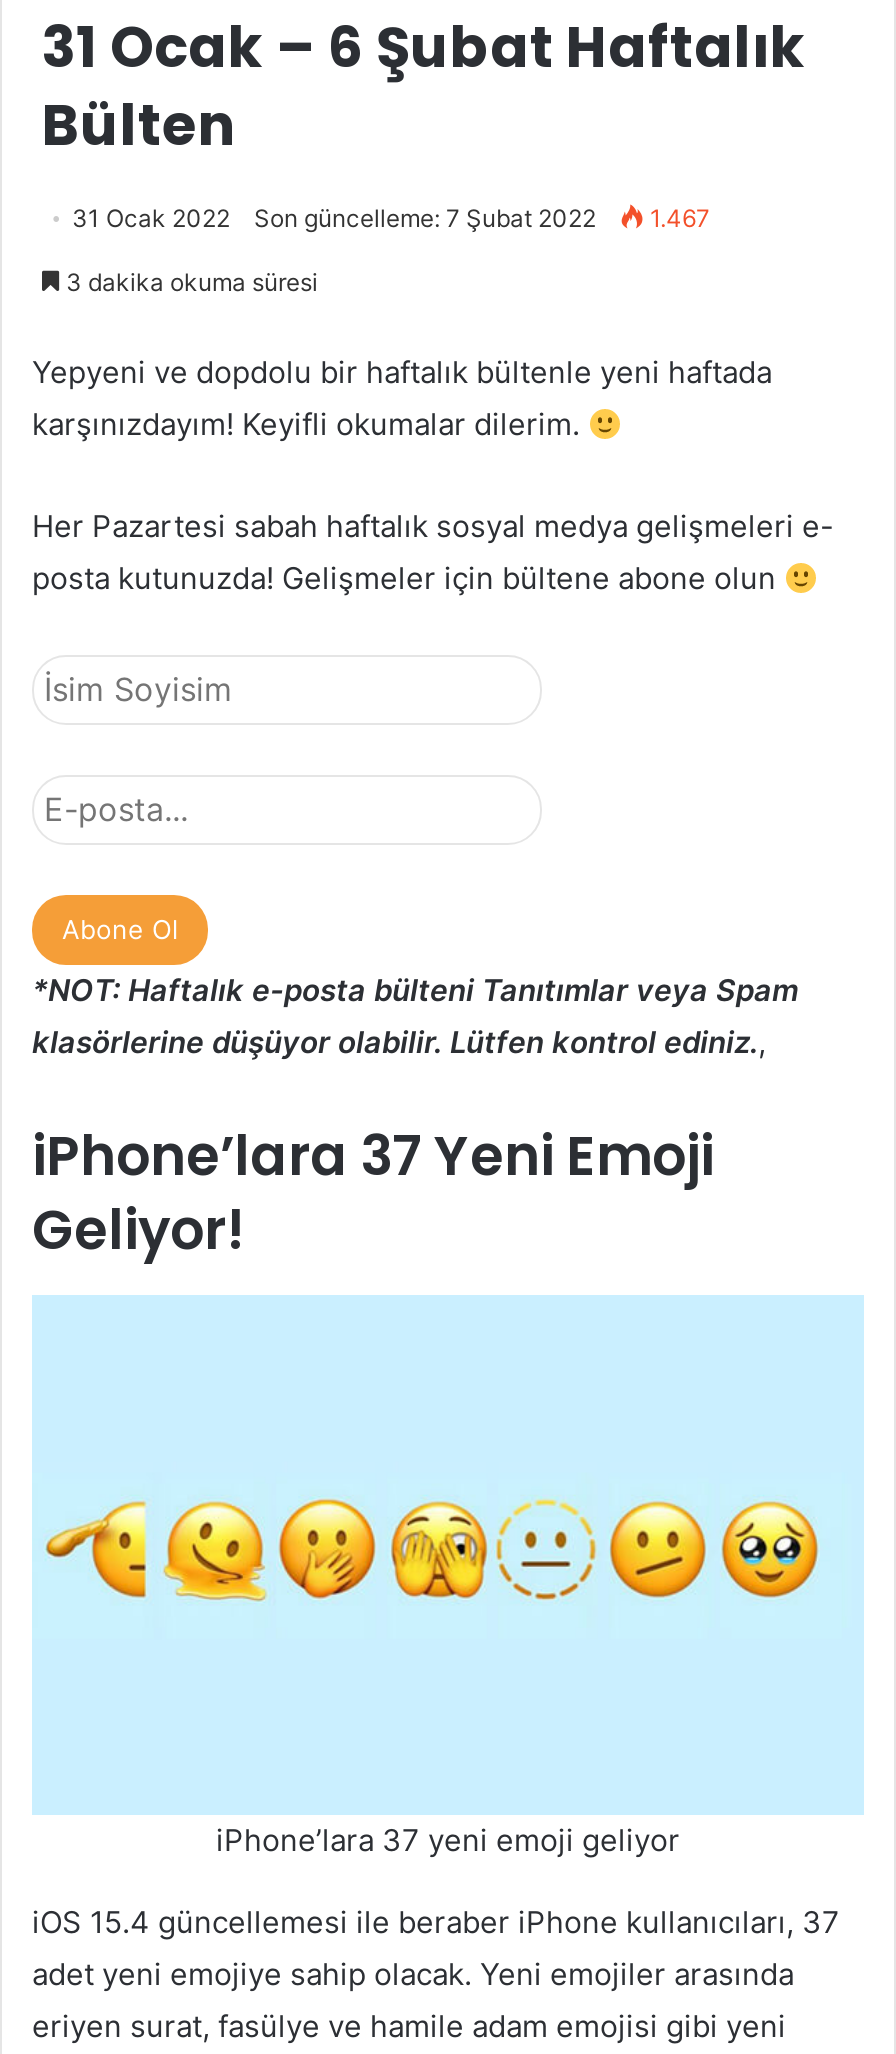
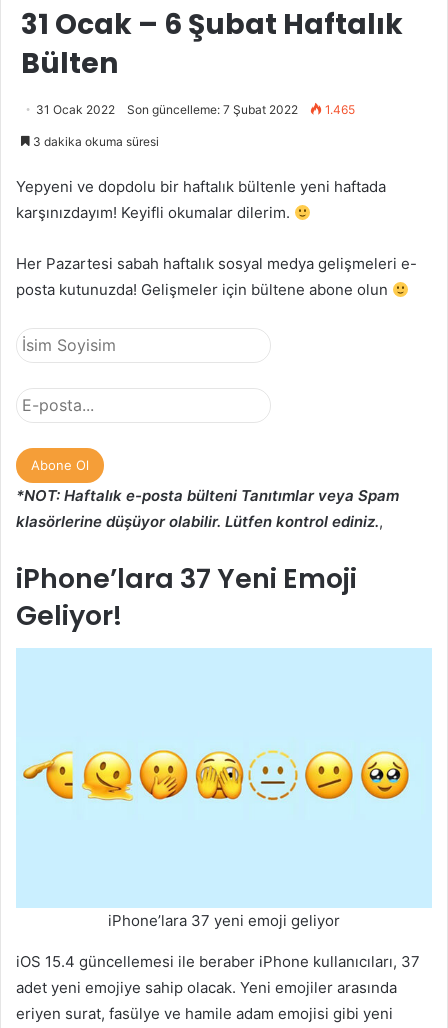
- 31 Ocak 2022 Son güncelleme: 7 Şubat 2022 1.467
+ 31 Ocak 2022 Son güncelleme: 7 Şubat 2022 1.465
